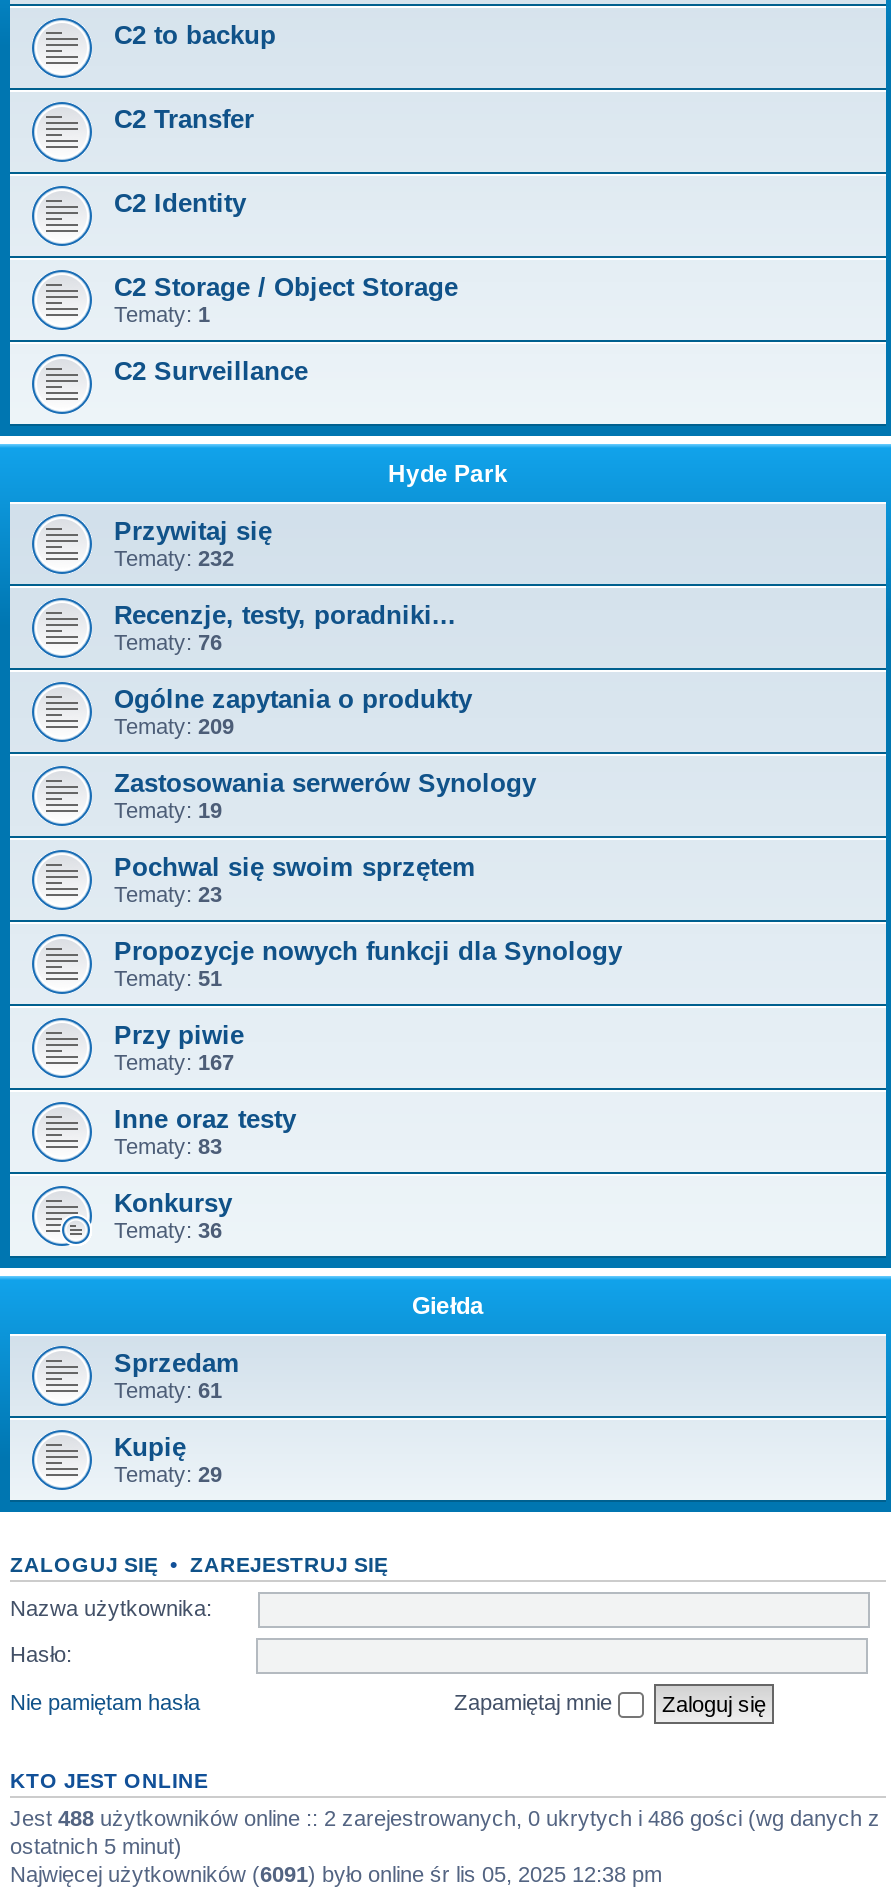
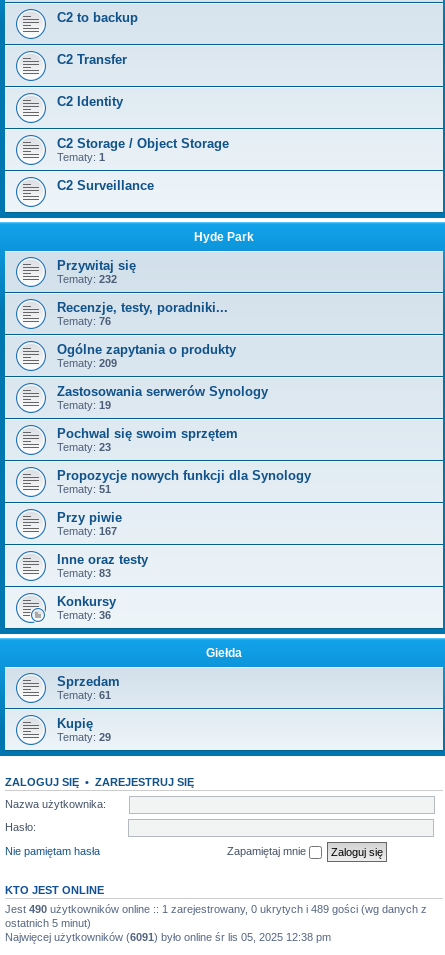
- Jest 488 użytkowników online :: 2 zarejestrowanych, 0 ukrytych i 486 gości (wg danych z
+ Jest 490 użytkowników online :: 1 zarejestrowany, 0 ukrytych i 489 gości (wg danych z
